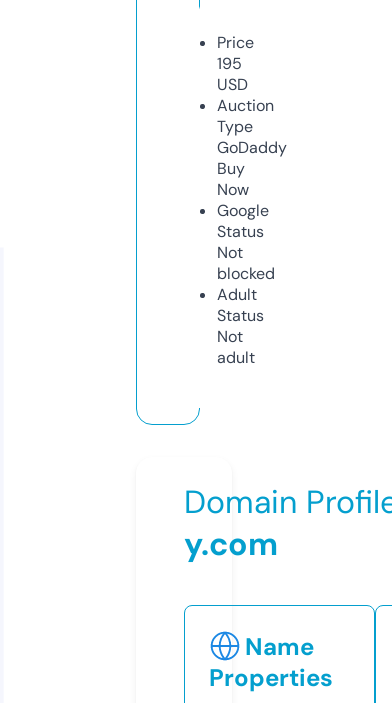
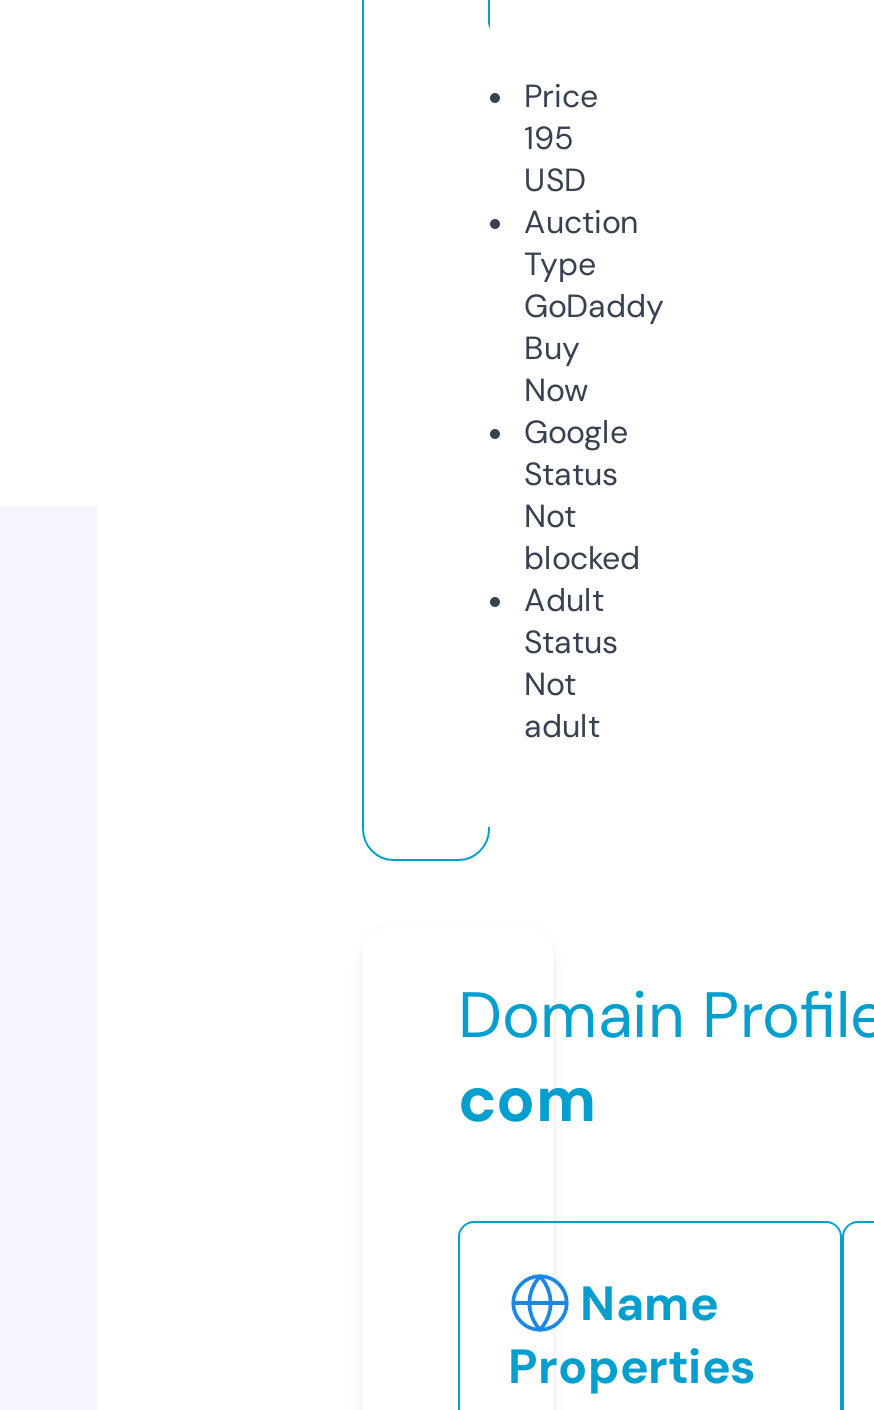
- y.com
+ com
